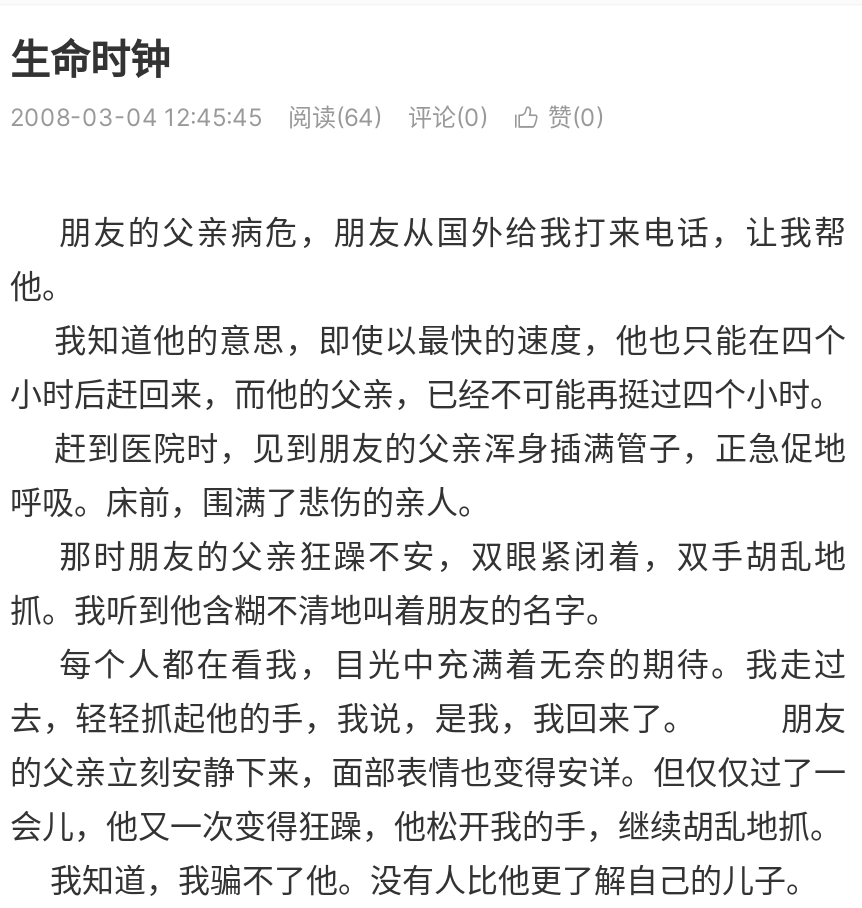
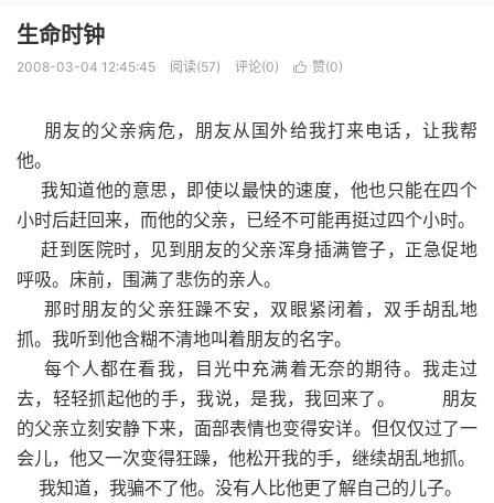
- 阅读(64)
+ 阅读(57)
